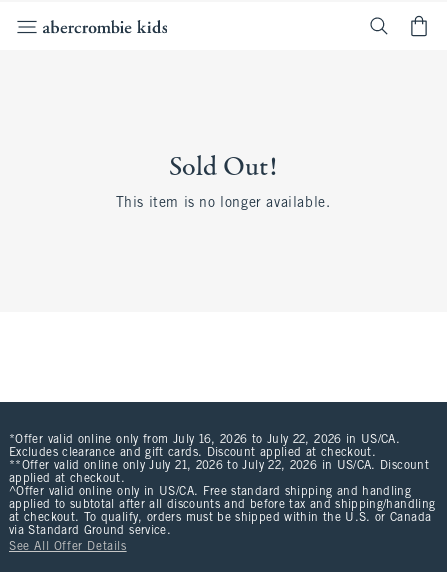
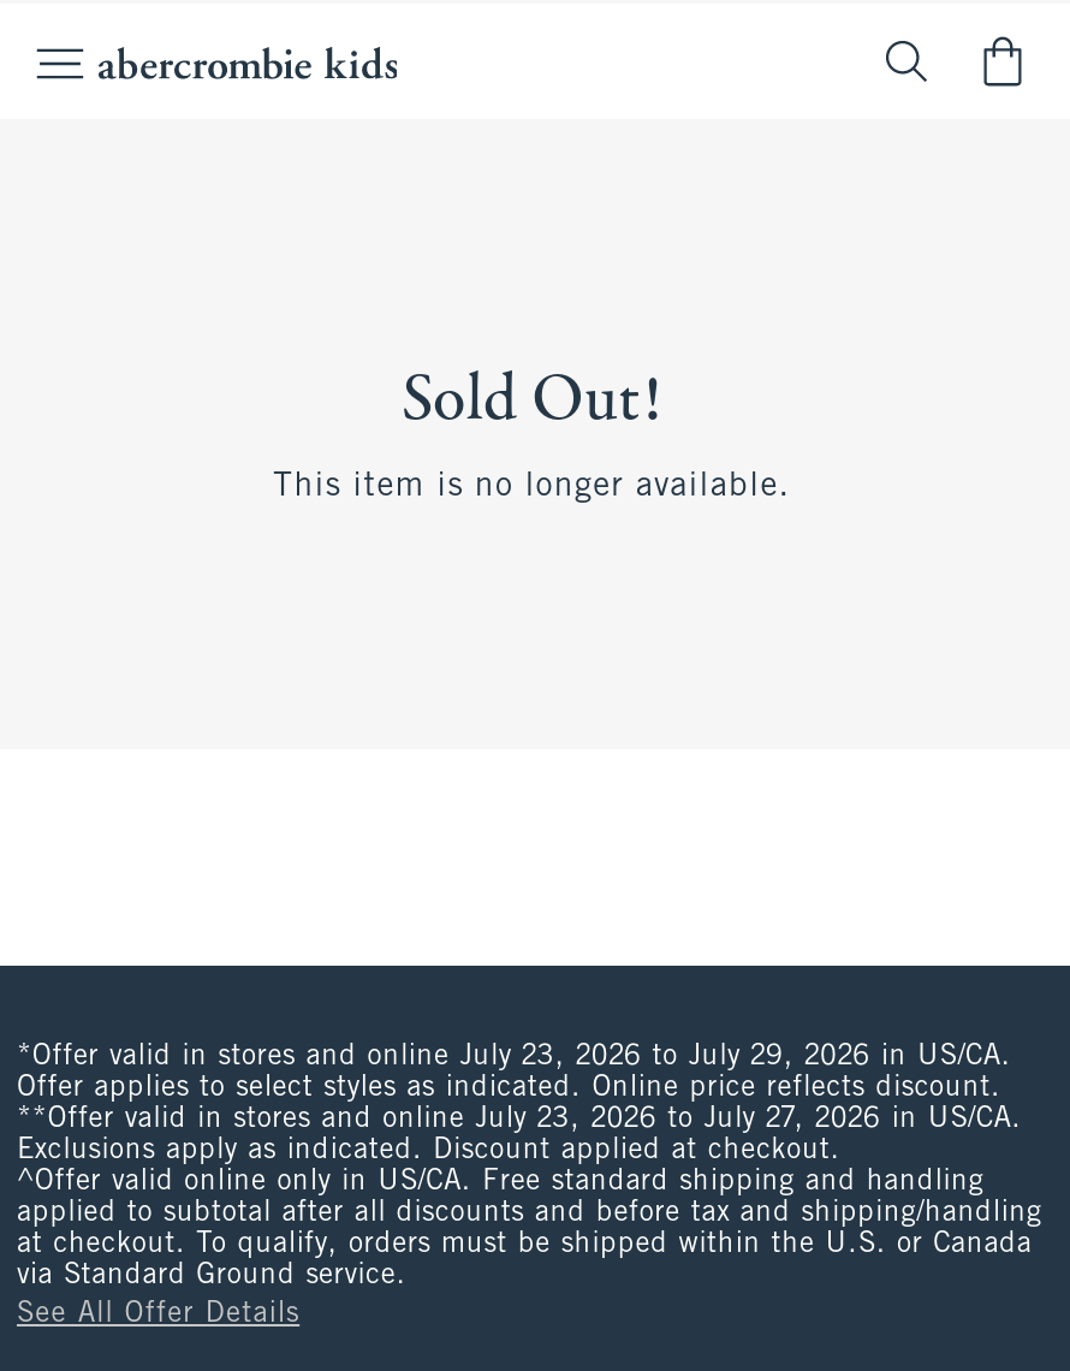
- *Offer valid online only from July 16, 2026 to July 22, 2026 in US/CA.
- Excludes clearance and gift cards. Discount applied at checkout.
- **Offer valid online only July 21, 2026 to July 22, 2026 in US/CA. Discount
- applied at checkout.
+ *Offer valid in stores and online July 23, 2026 to July 29, 2026 in US/CA.
+ Offer applies to select styles as indicated. Online price reflects discount.
+ **Offer valid in stores and online July 23, 2026 to July 27, 2026 in US/CA.
+ Exclusions apply as indicated. Discount applied at checkout.
